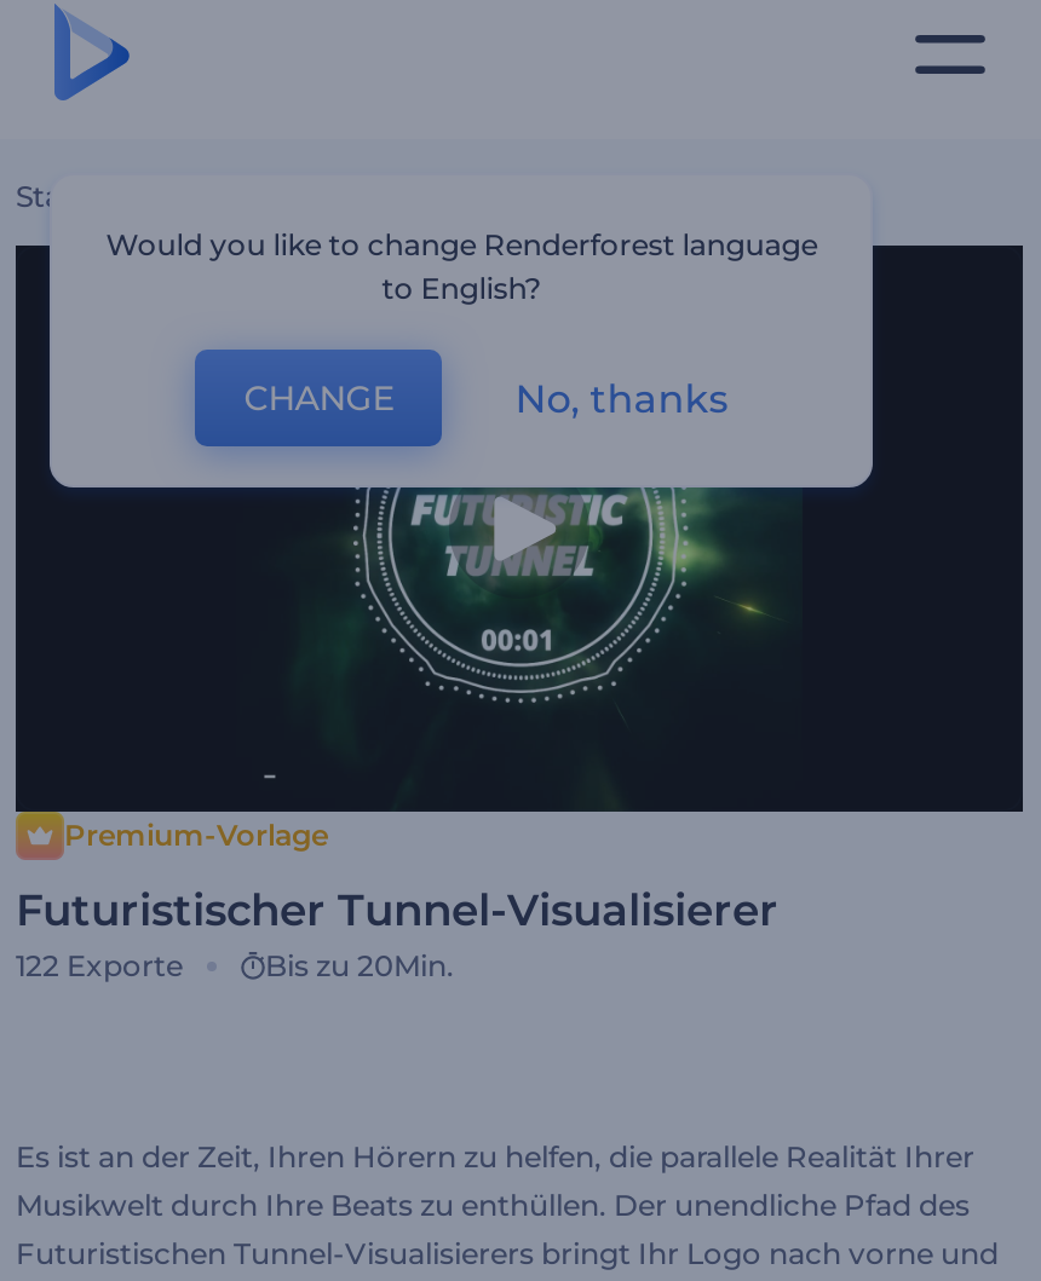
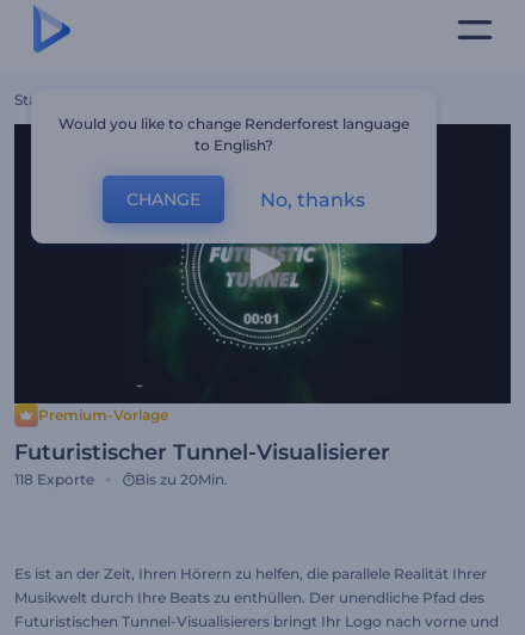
- 122 Exporte
+ 118 Exporte
